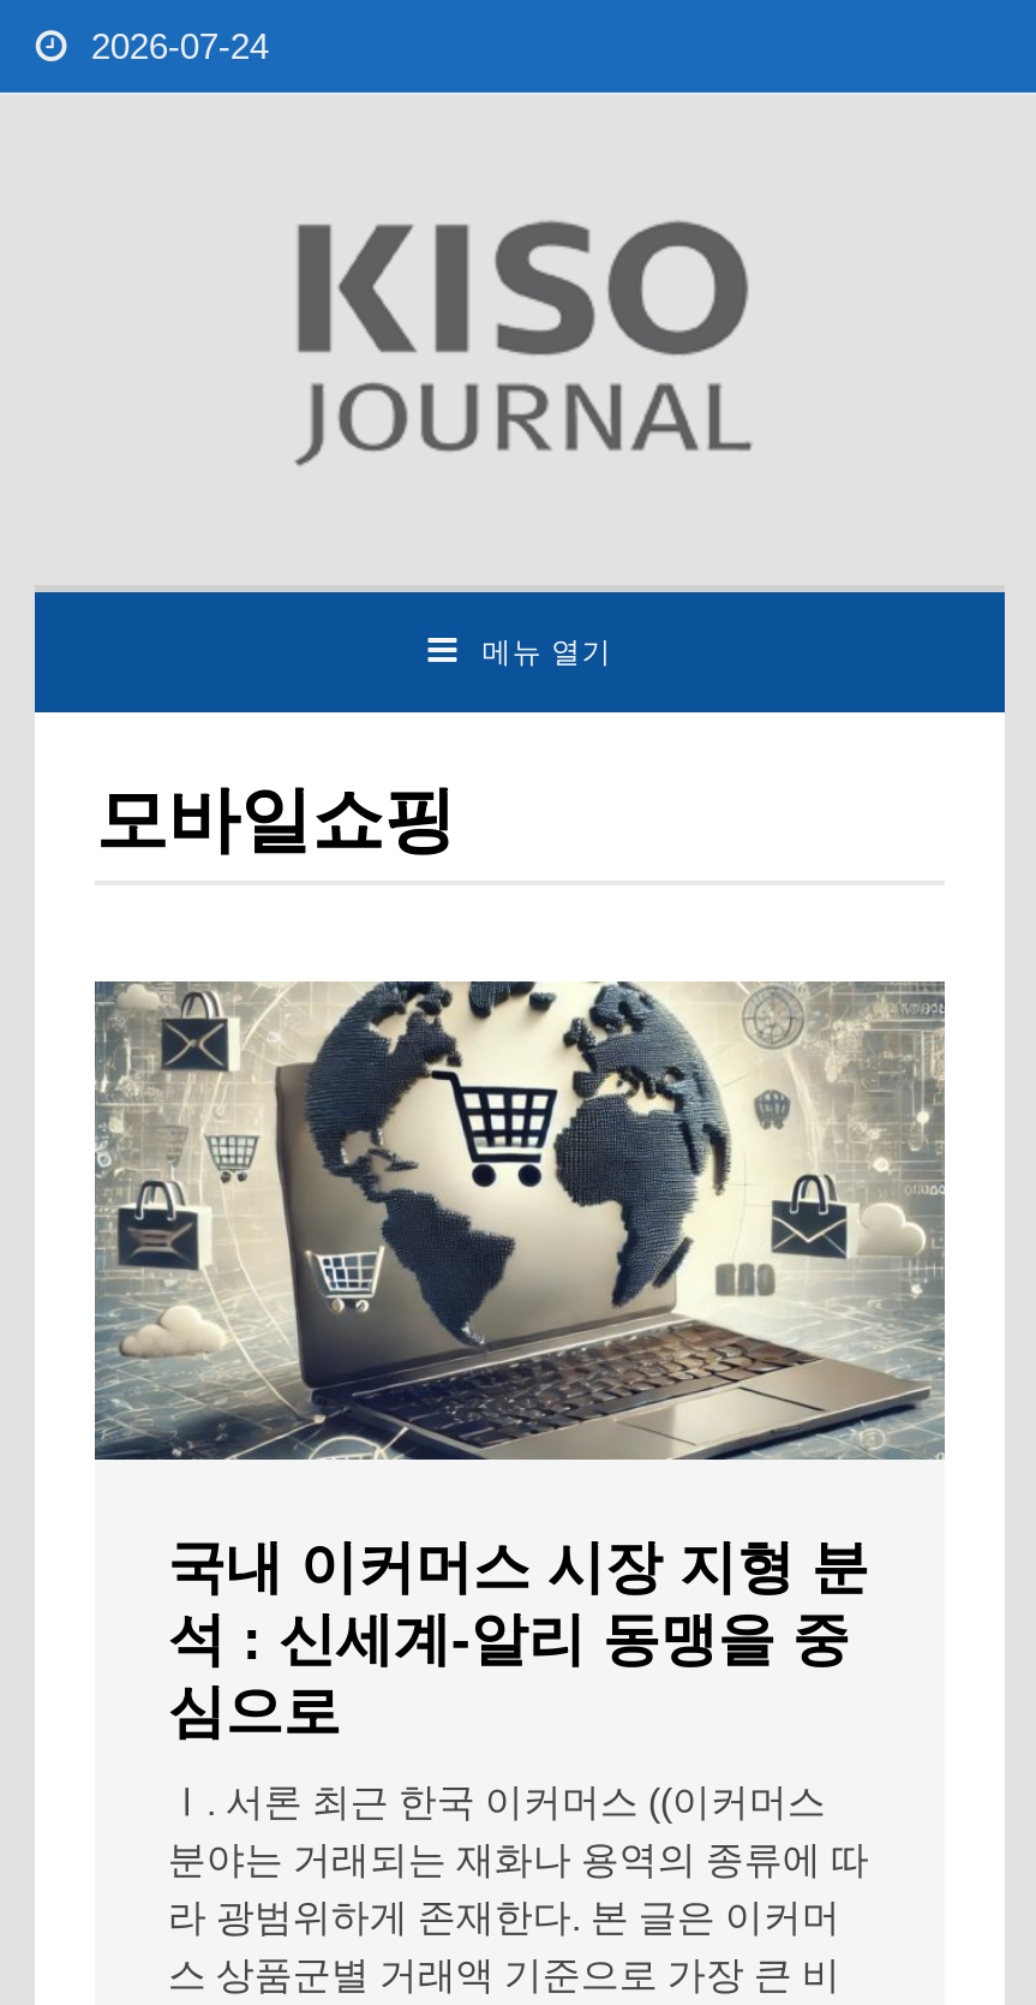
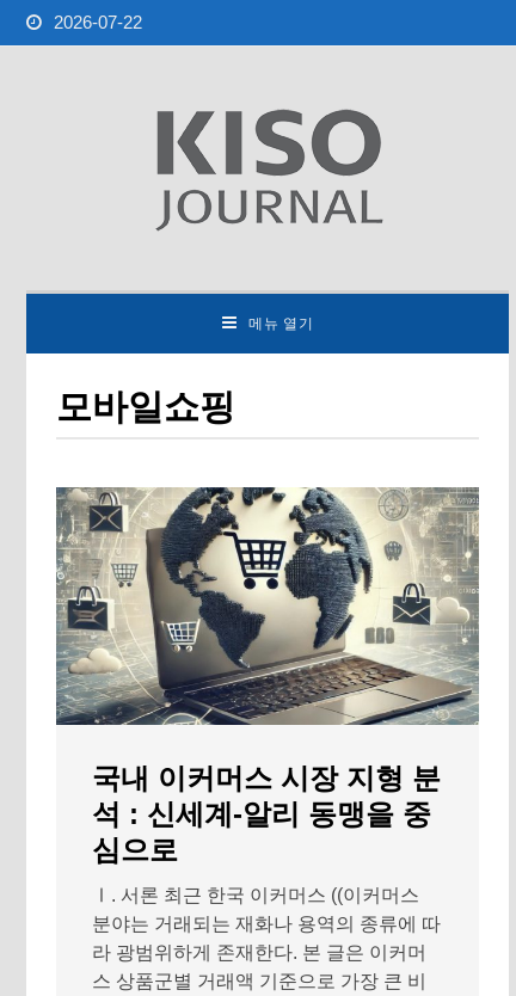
- 2026-07-24
+ 2026-07-22
